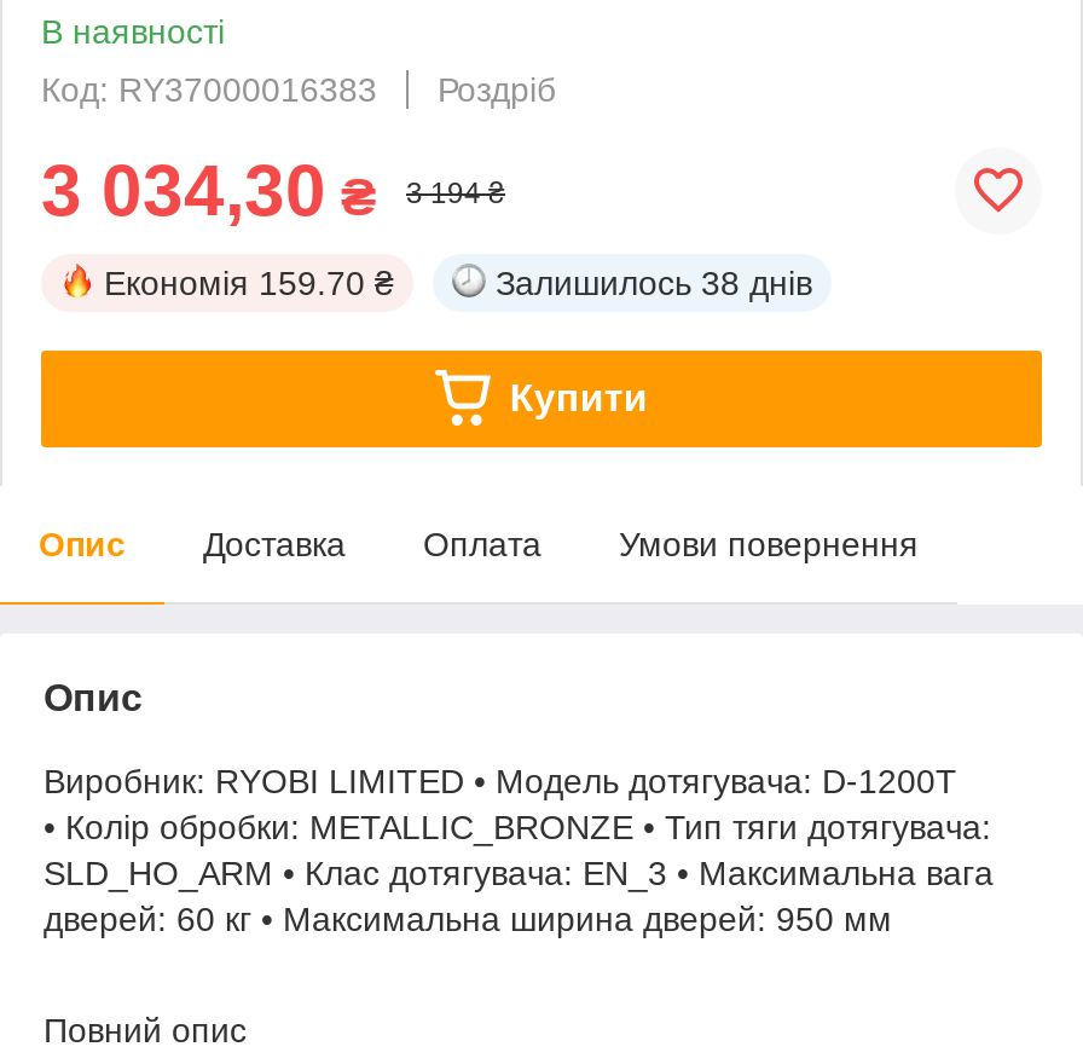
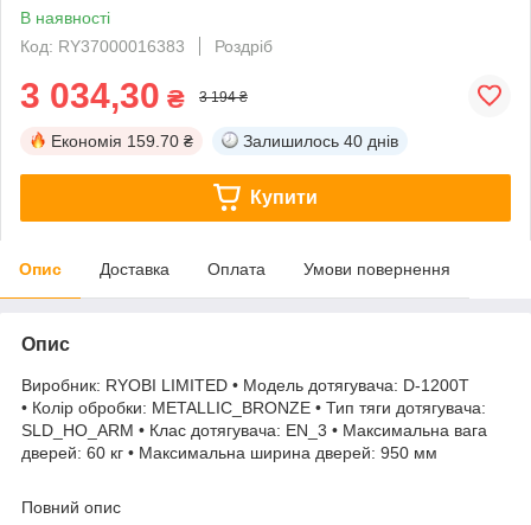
- Залишилось 38 днів
+ Залишилось 40 днів
